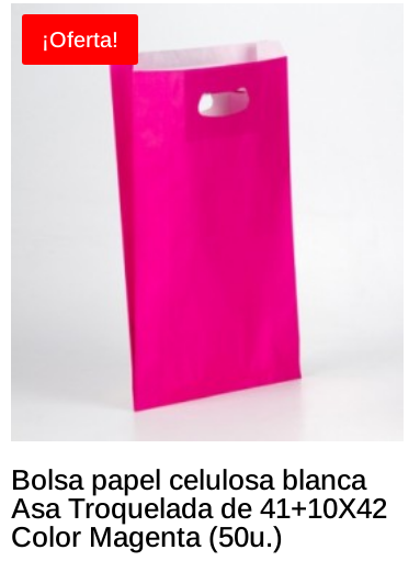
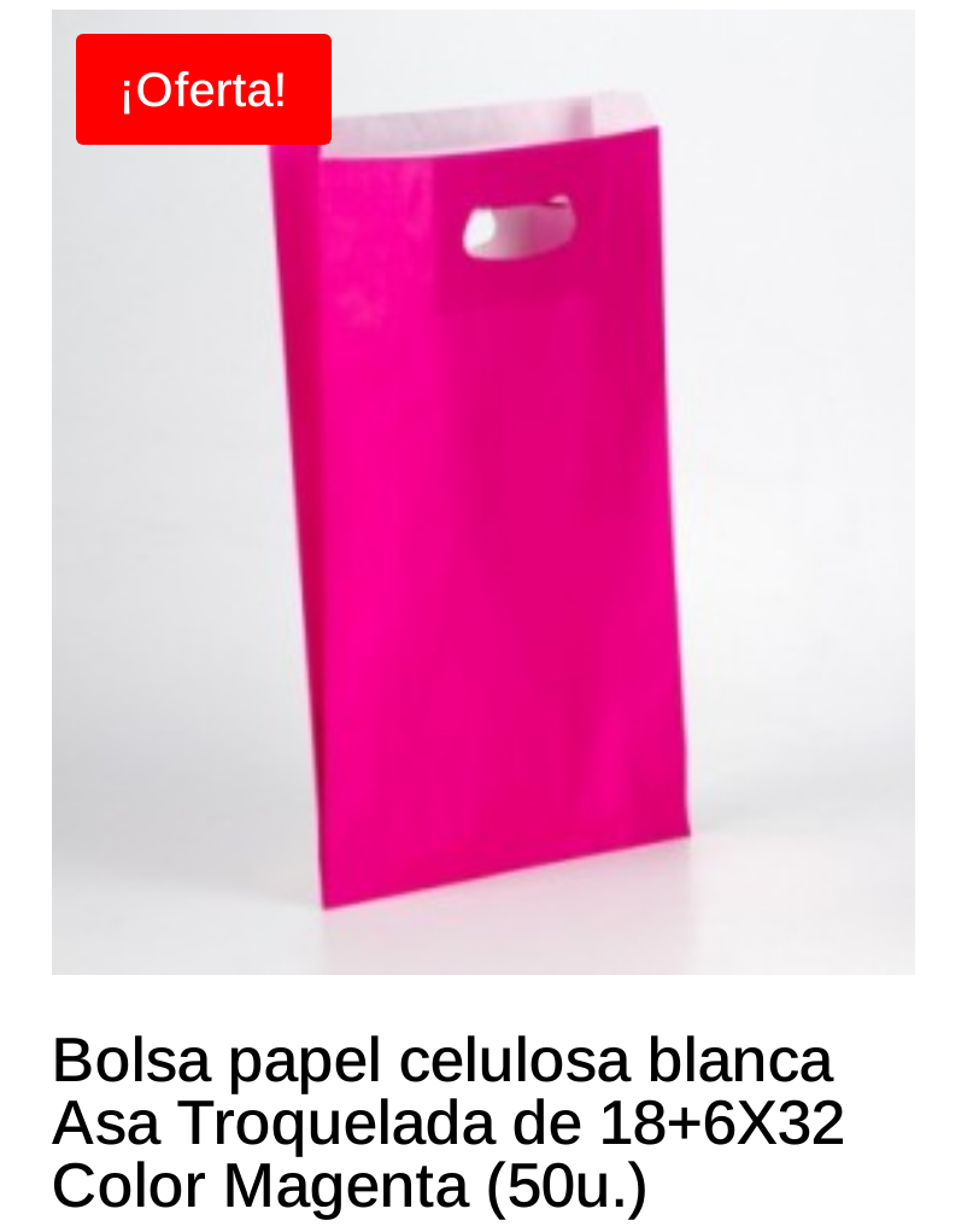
- Asa Troquelada de 41+10X42
+ Asa Troquelada de 18+6X32
